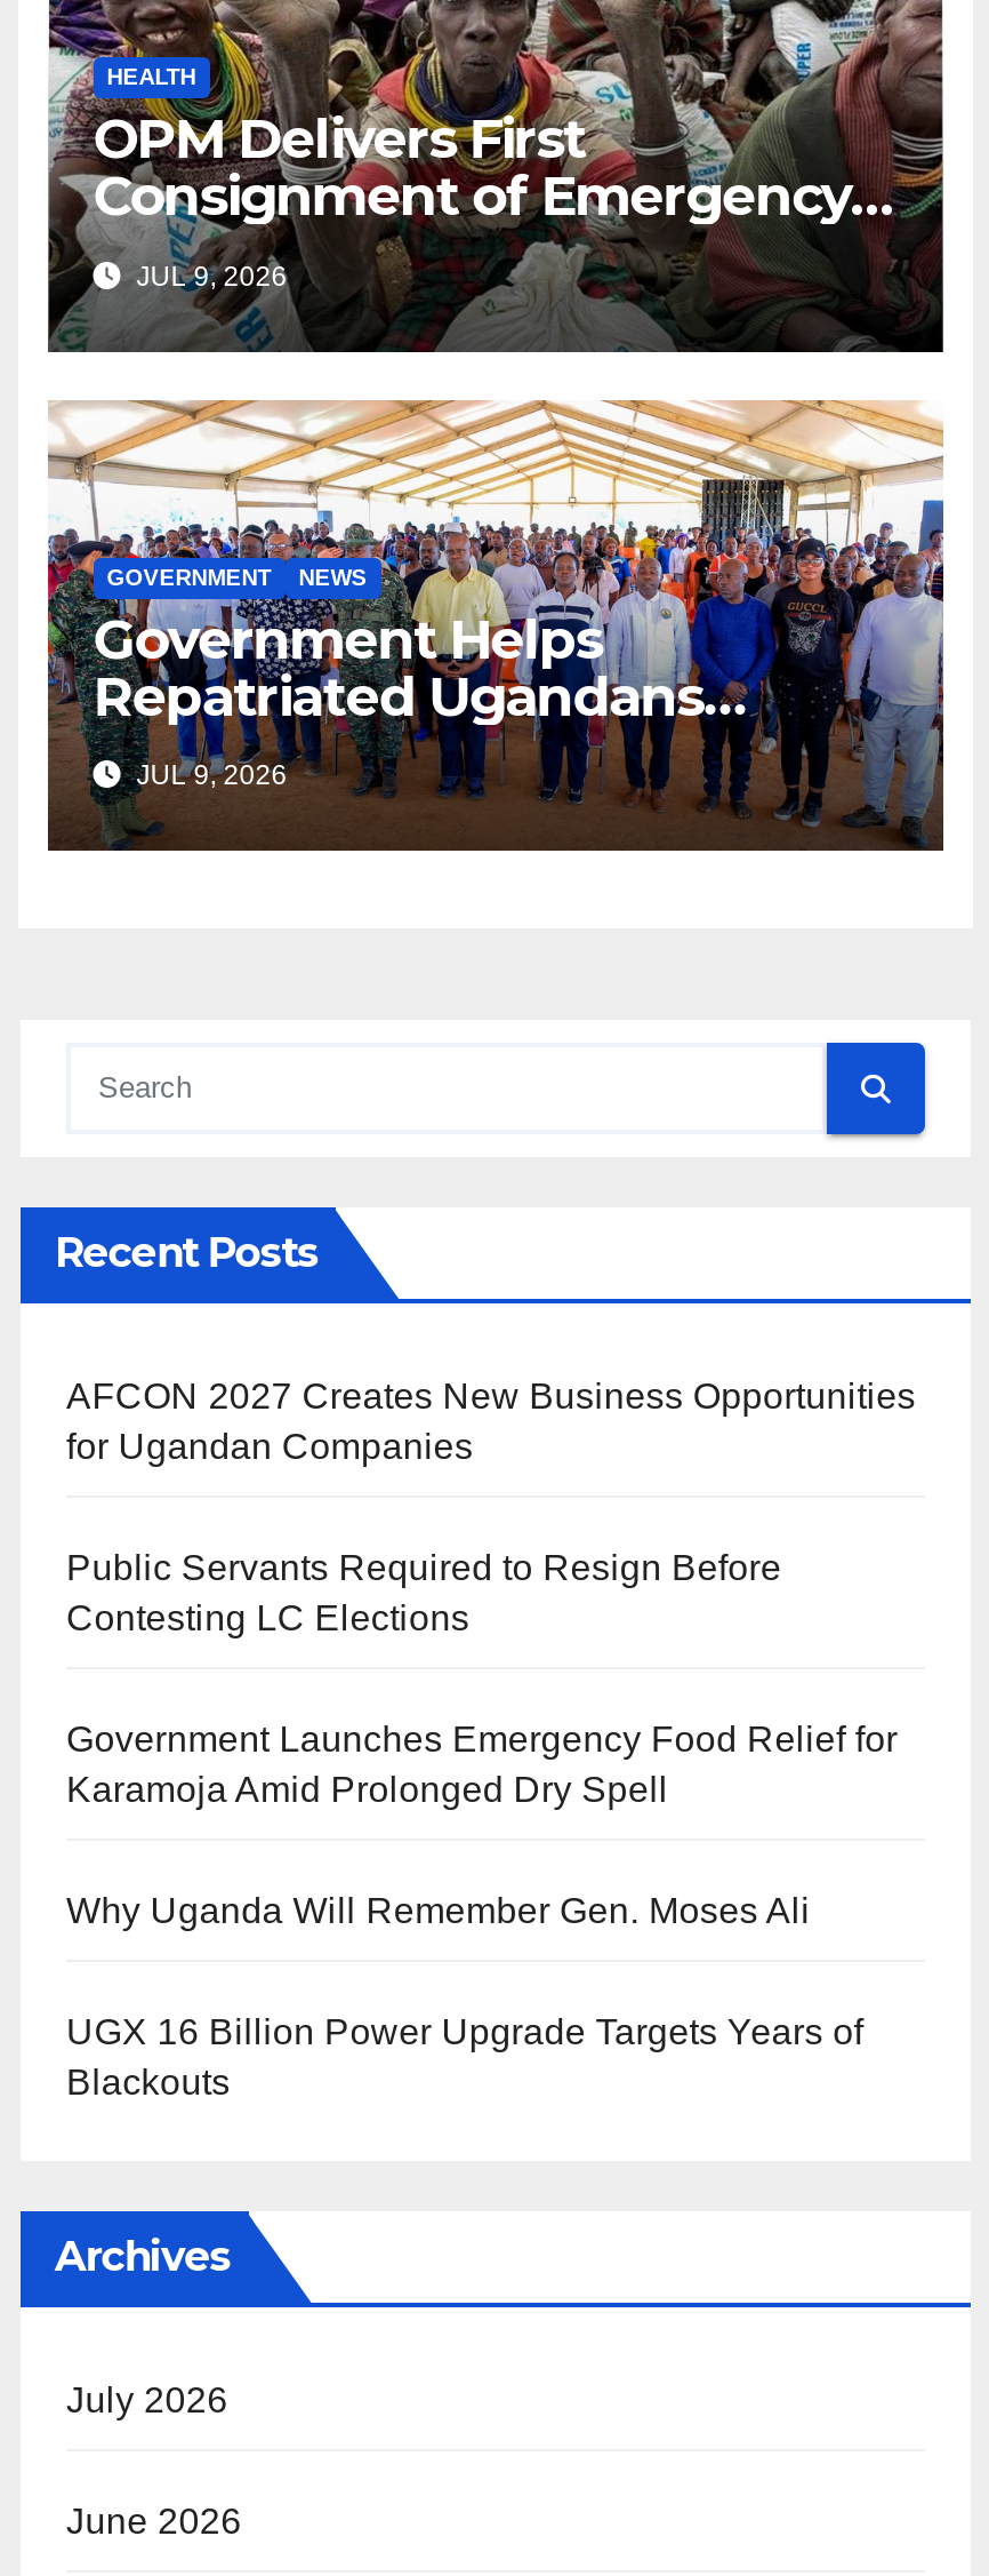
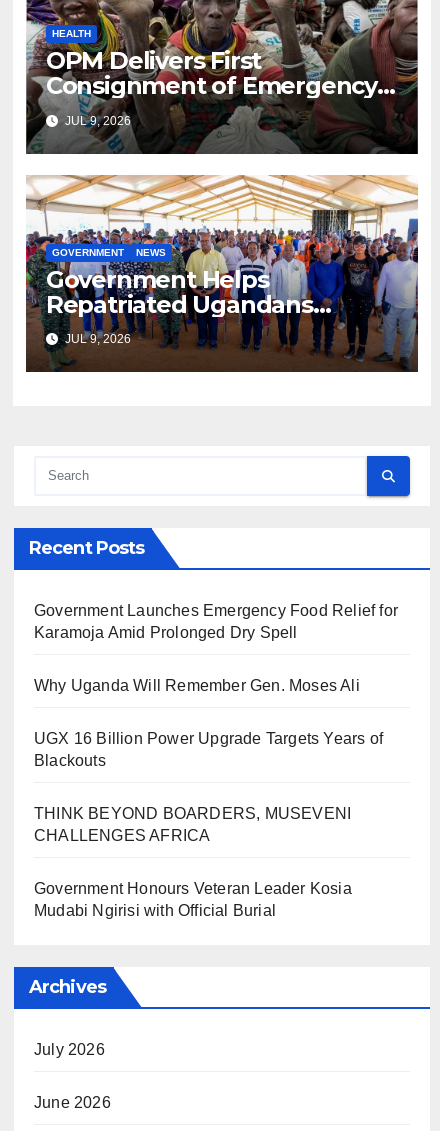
- AFCON 2027 Creates New Business Opportunities
- for Ugandan Companies
- Public Servants Required to Resign Before
- Contesting LC Elections

moved up: Government Launches Emergency Food Relief for | Karamoja Amid Prolonged Dry Spell | Why Uganda Will Remember Gen. Moses Ali | UGX 16 Billion Power Upgrade Targets Years of | Blackouts

+ THINK BEYOND BOARDERS, MUSEVENI
+ CHALLENGES AFRICA
+ Government Honours Veteran Leader Kosia
+ Mudabi Ngirisi with Official Burial
